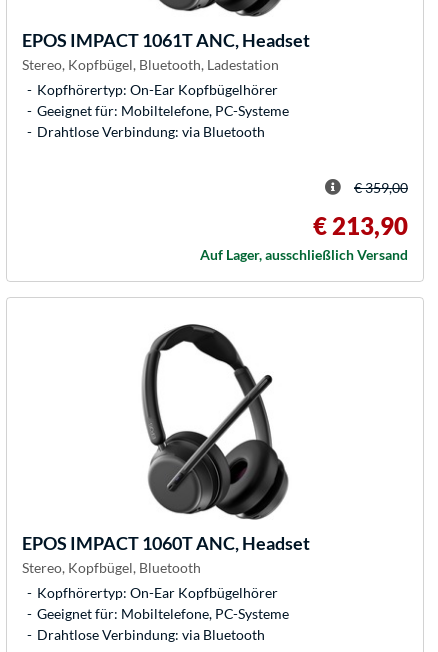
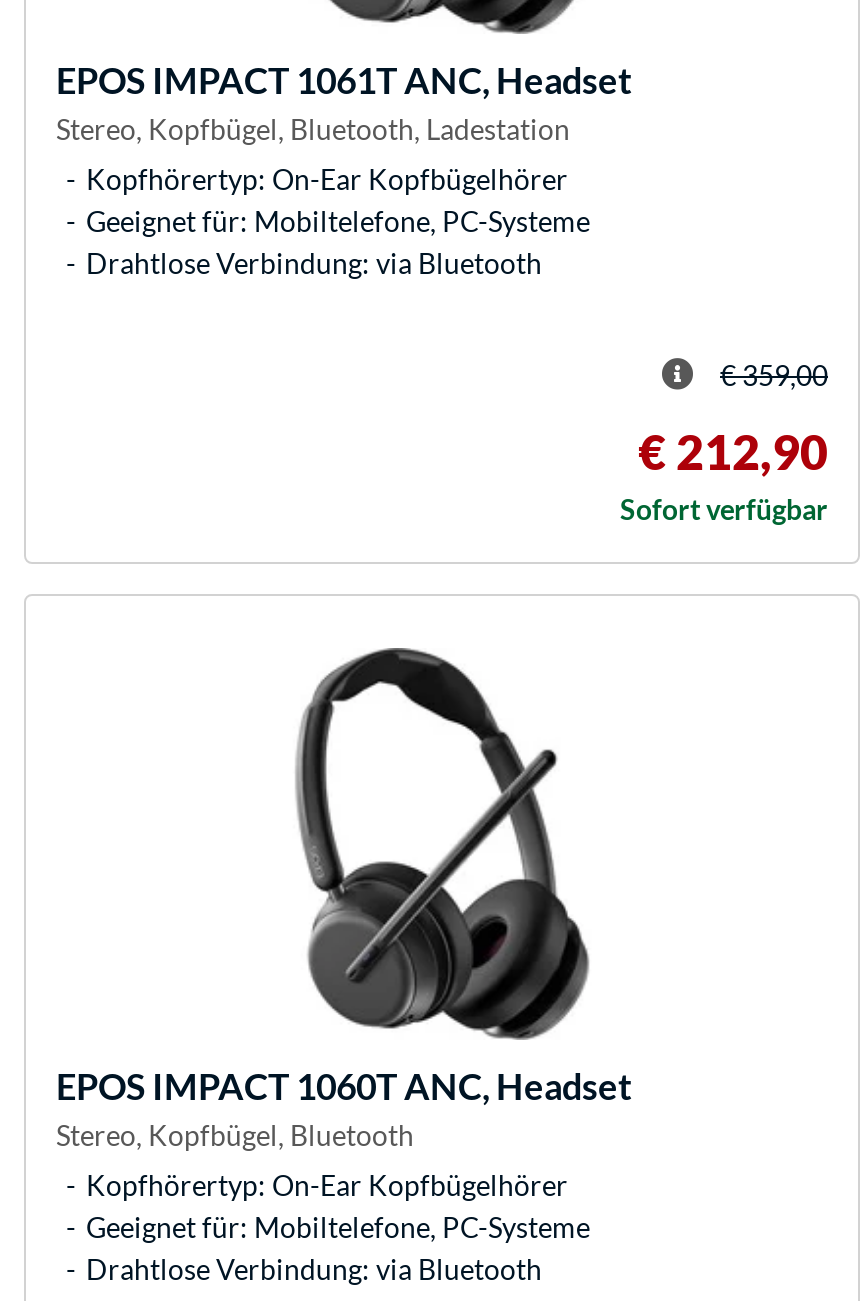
- € 213,90
- Auf Lager, ausschließlich Versand
+ € 212,90
+ Sofort verfügbar
